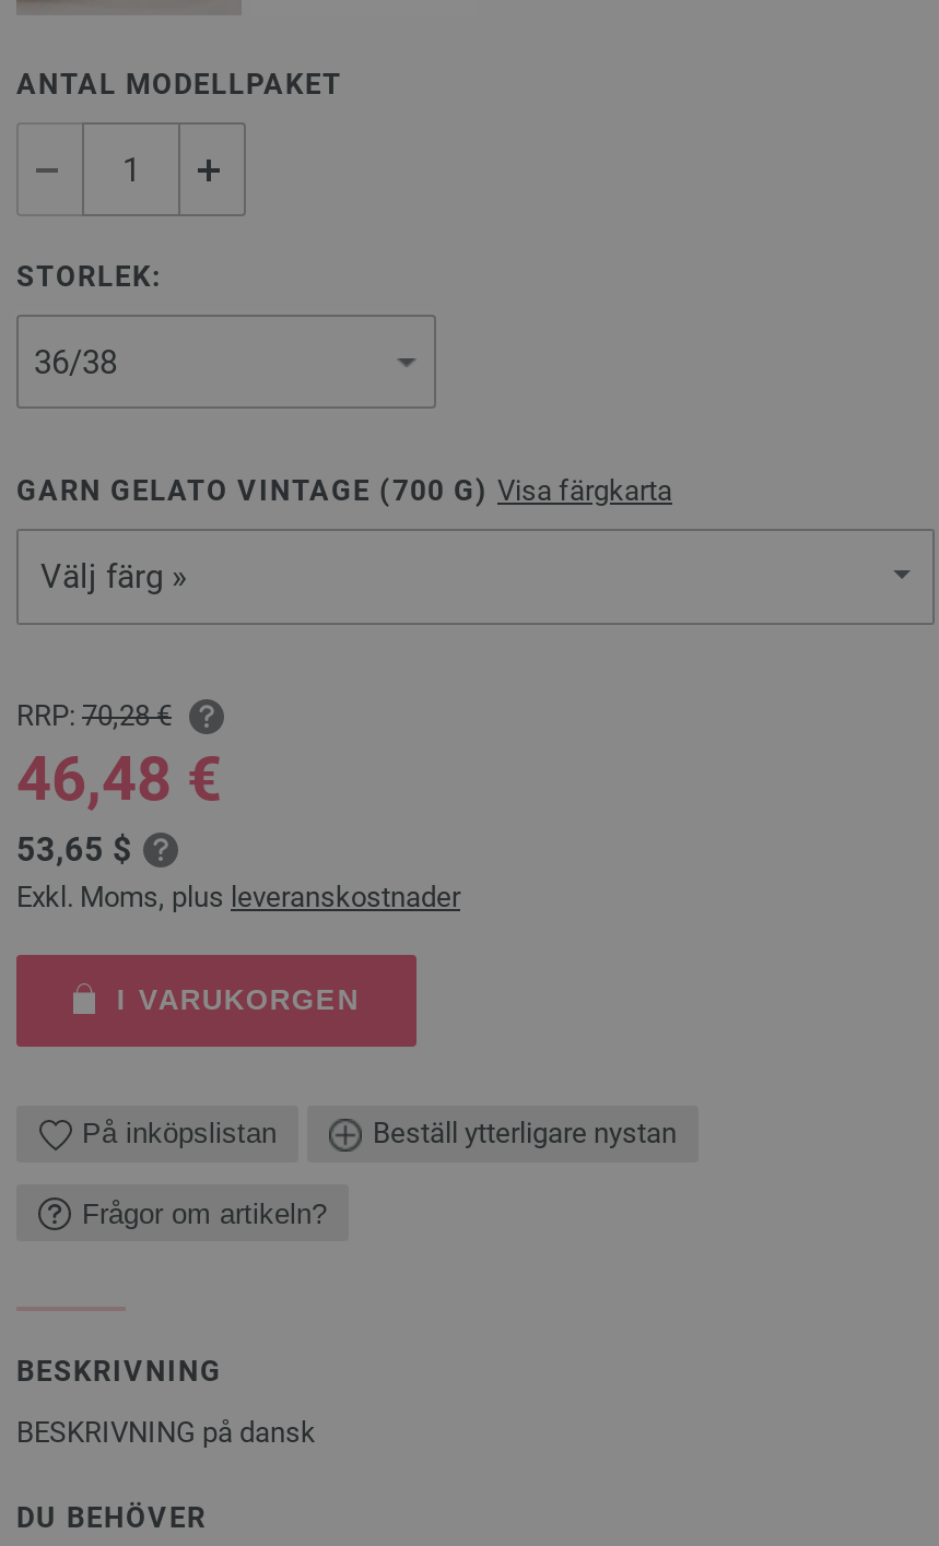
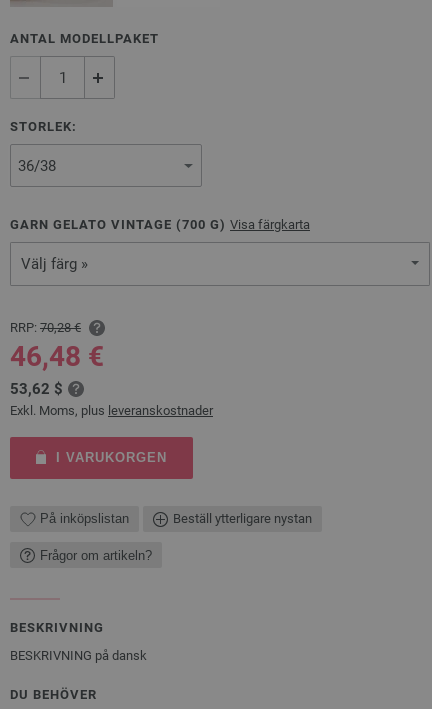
- 53,65 $
+ 53,62 $
